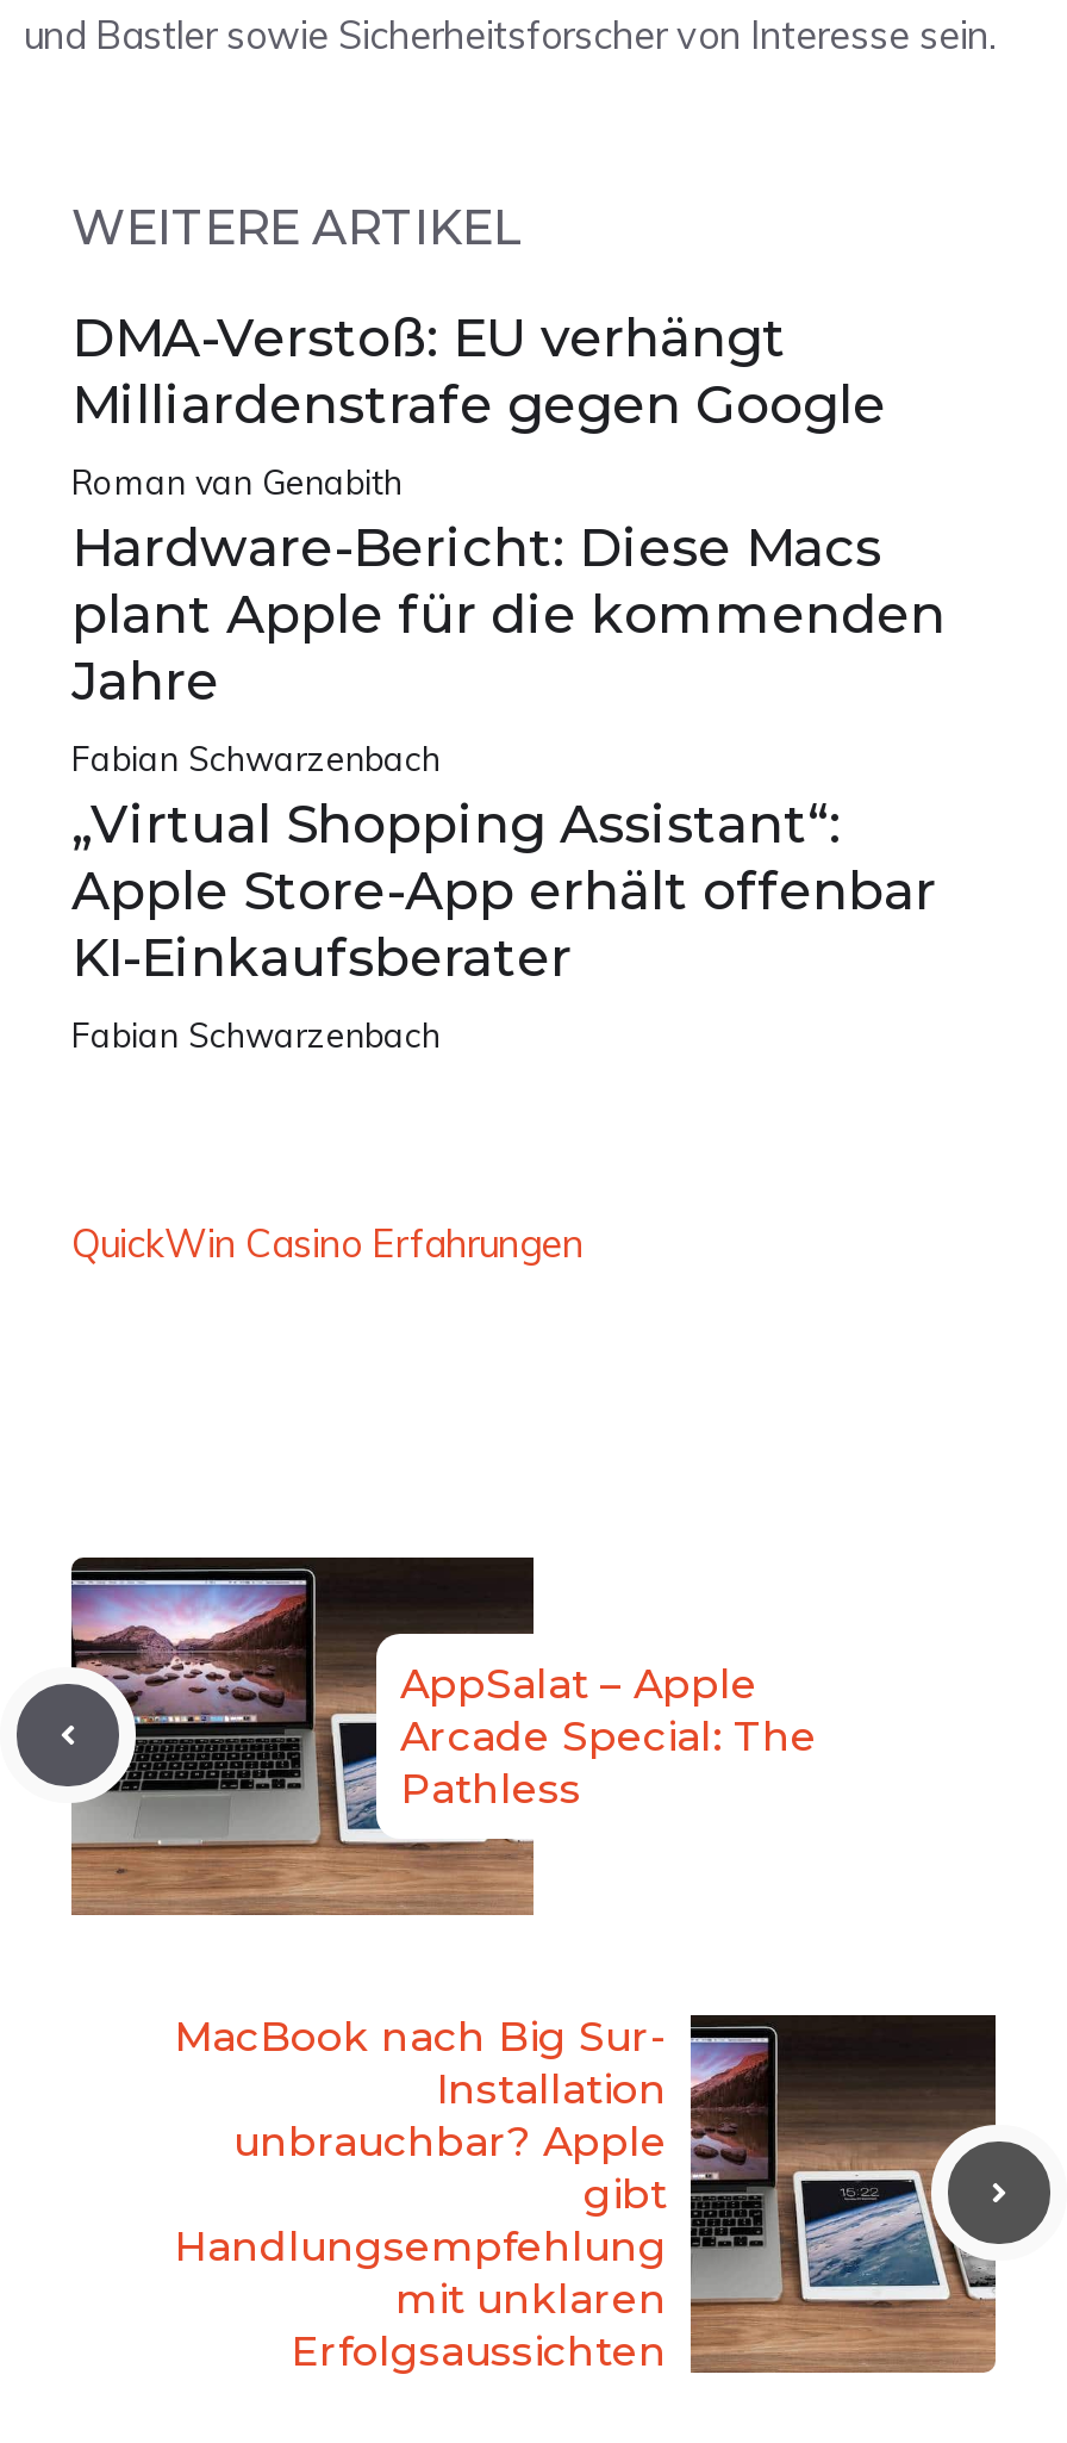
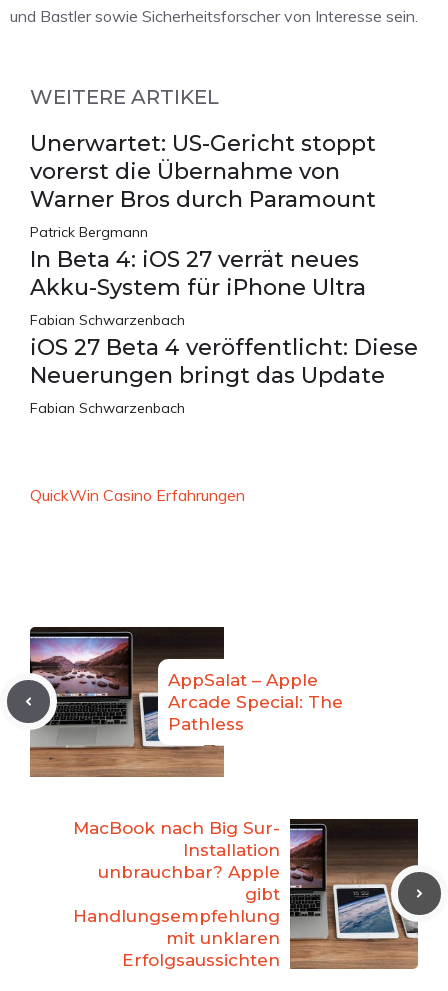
- DMA-Verstoß: EU verhängt
- Milliardenstrafe gegen Google
- Roman van Genabith
- Hardware-Bericht: Diese Macs
- plant Apple für die kommenden
- Jahre
+ Unerwartet: US-Gericht stoppt
+ vorerst die Übernahme von
+ Warner Bros durch Paramount
+ Patrick Bergmann
+ In Beta 4: iOS 27 verrät neues
+ Akku-System für iPhone Ultra

- „Virtual Shopping Assistant“:
- Apple Store-App erhält offenbar
- KI-Einkaufsberater
+ iOS 27 Beta 4 veröffentlicht: Diese
+ Neuerungen bringt das Update
